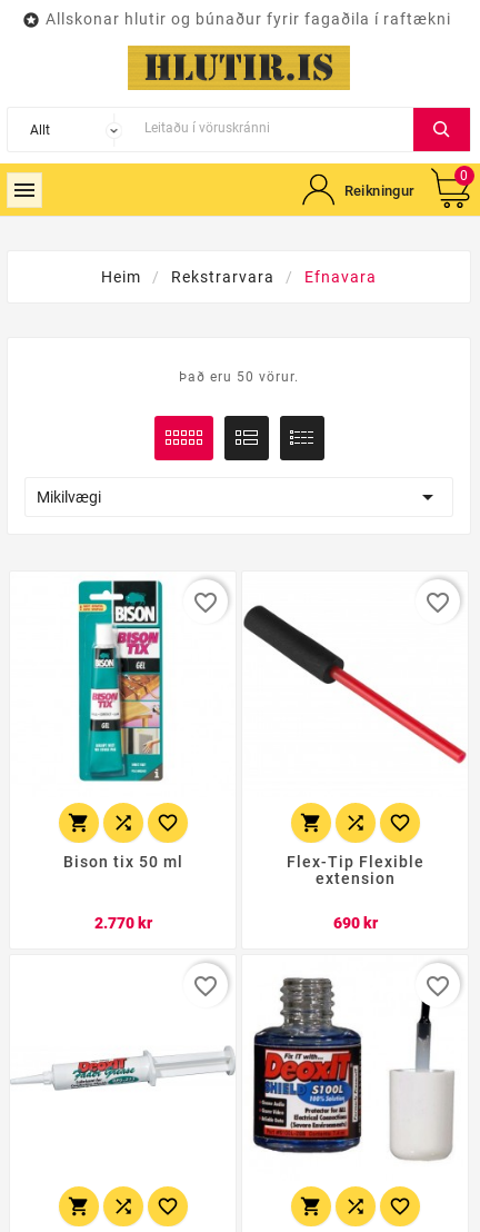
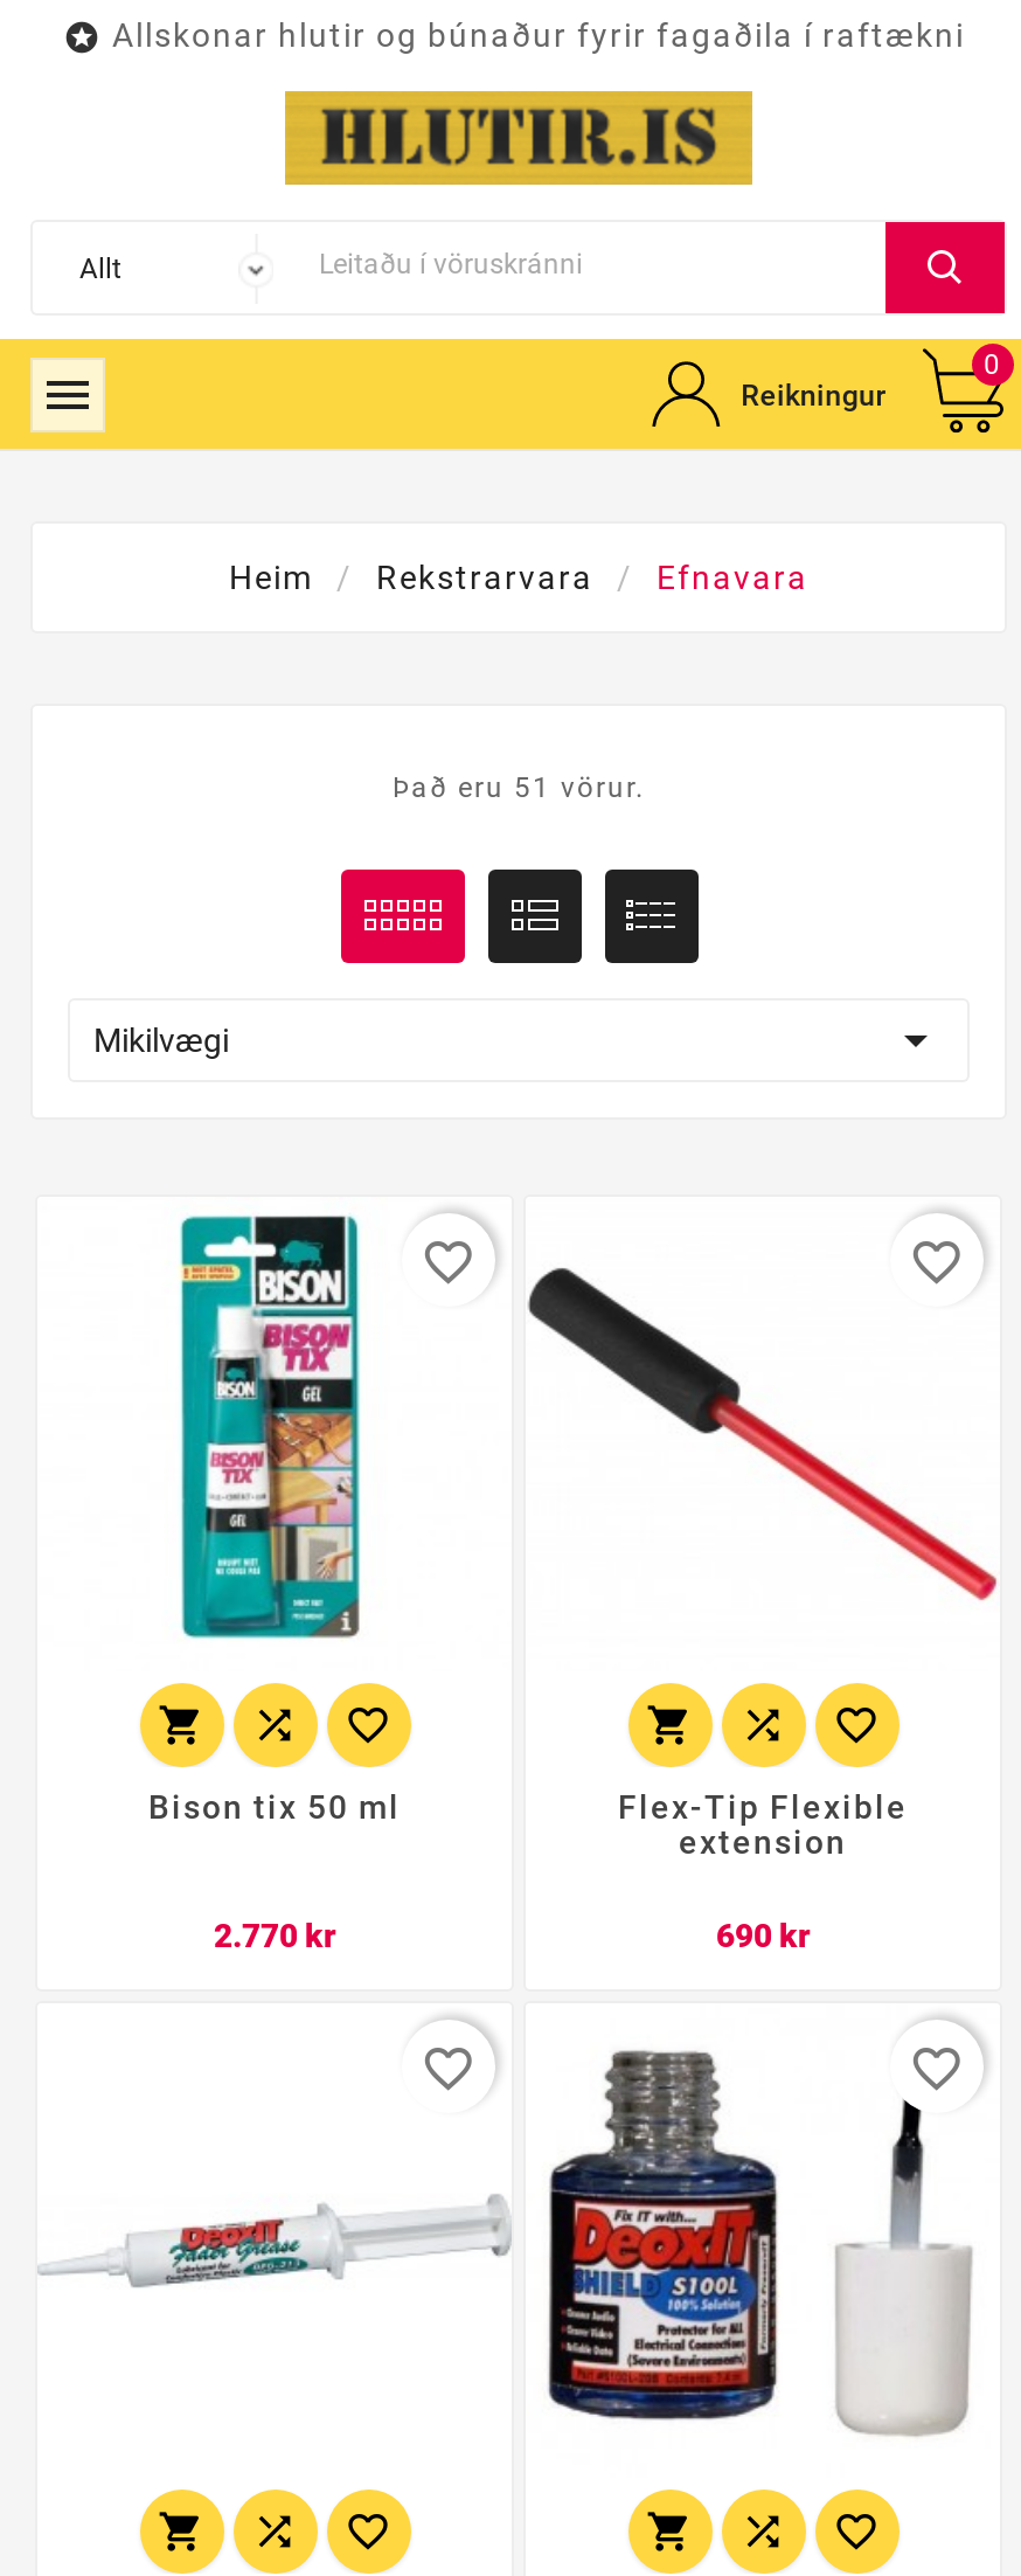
- Það eru 50 vörur.
+ Það eru 51 vörur.
